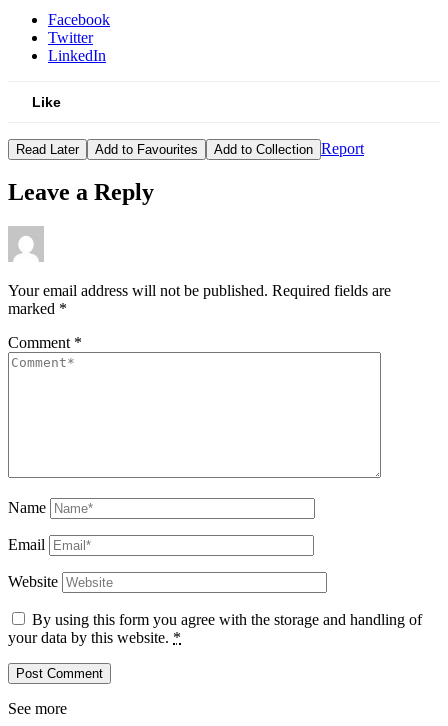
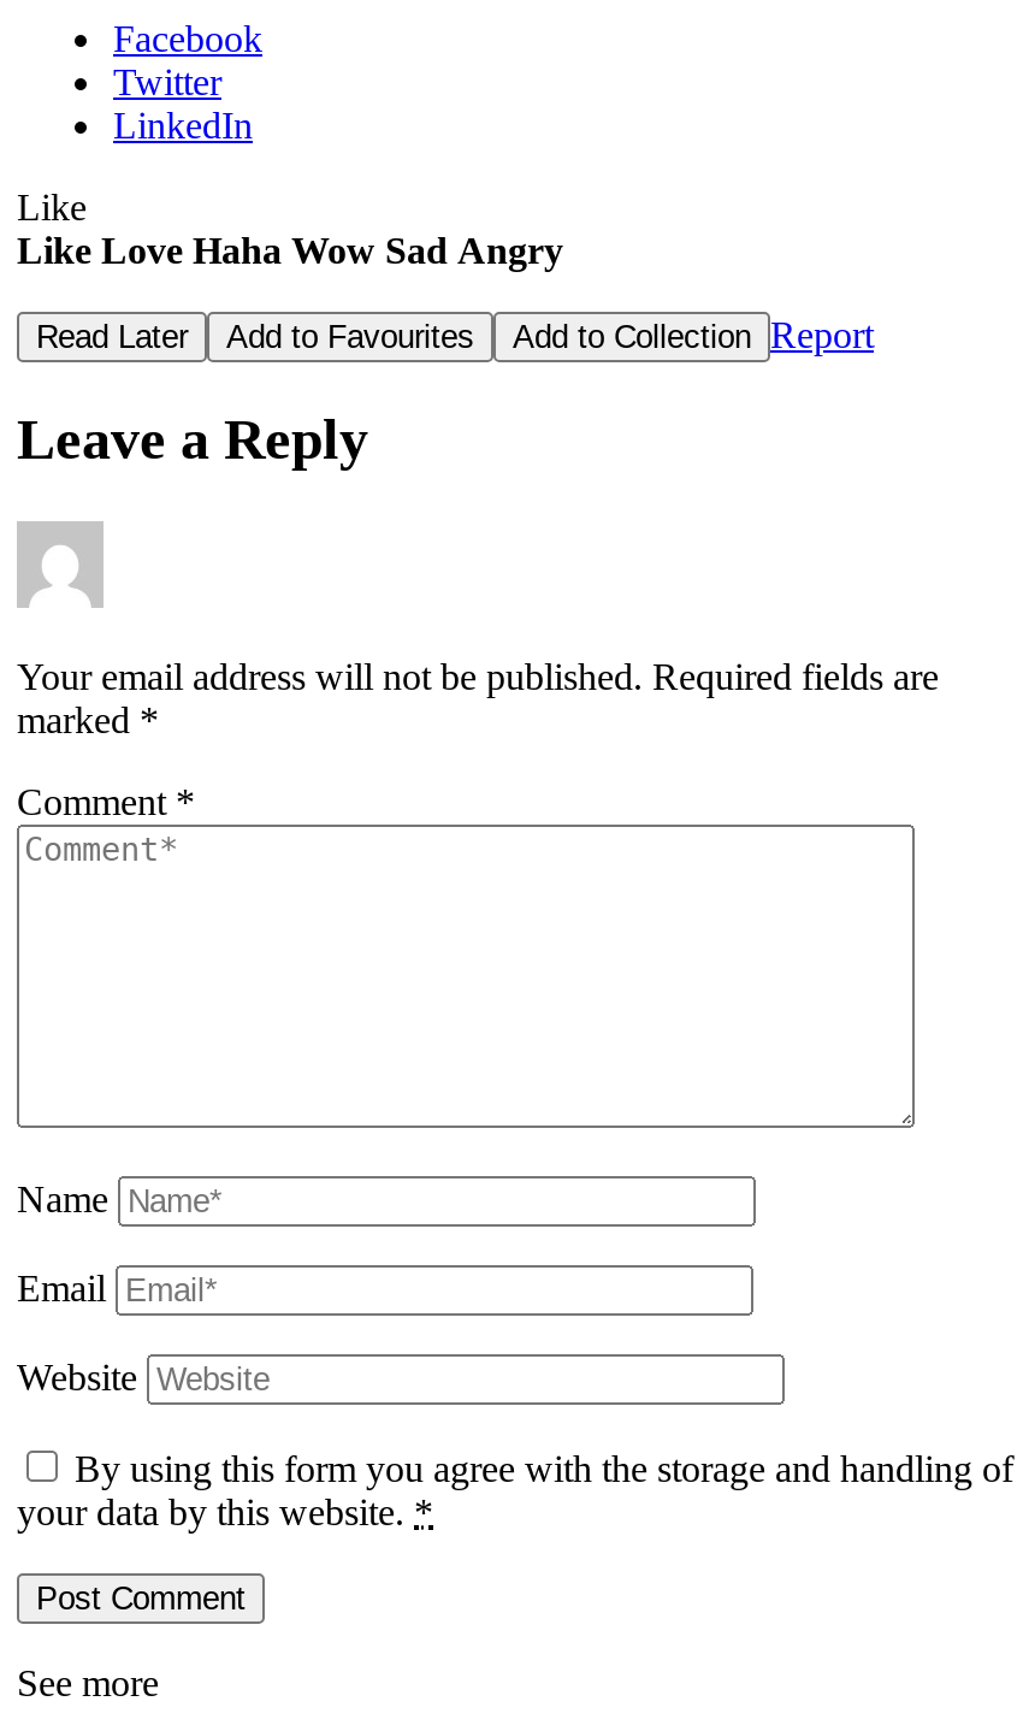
+ Like Love Haha Wow Sad Angry
